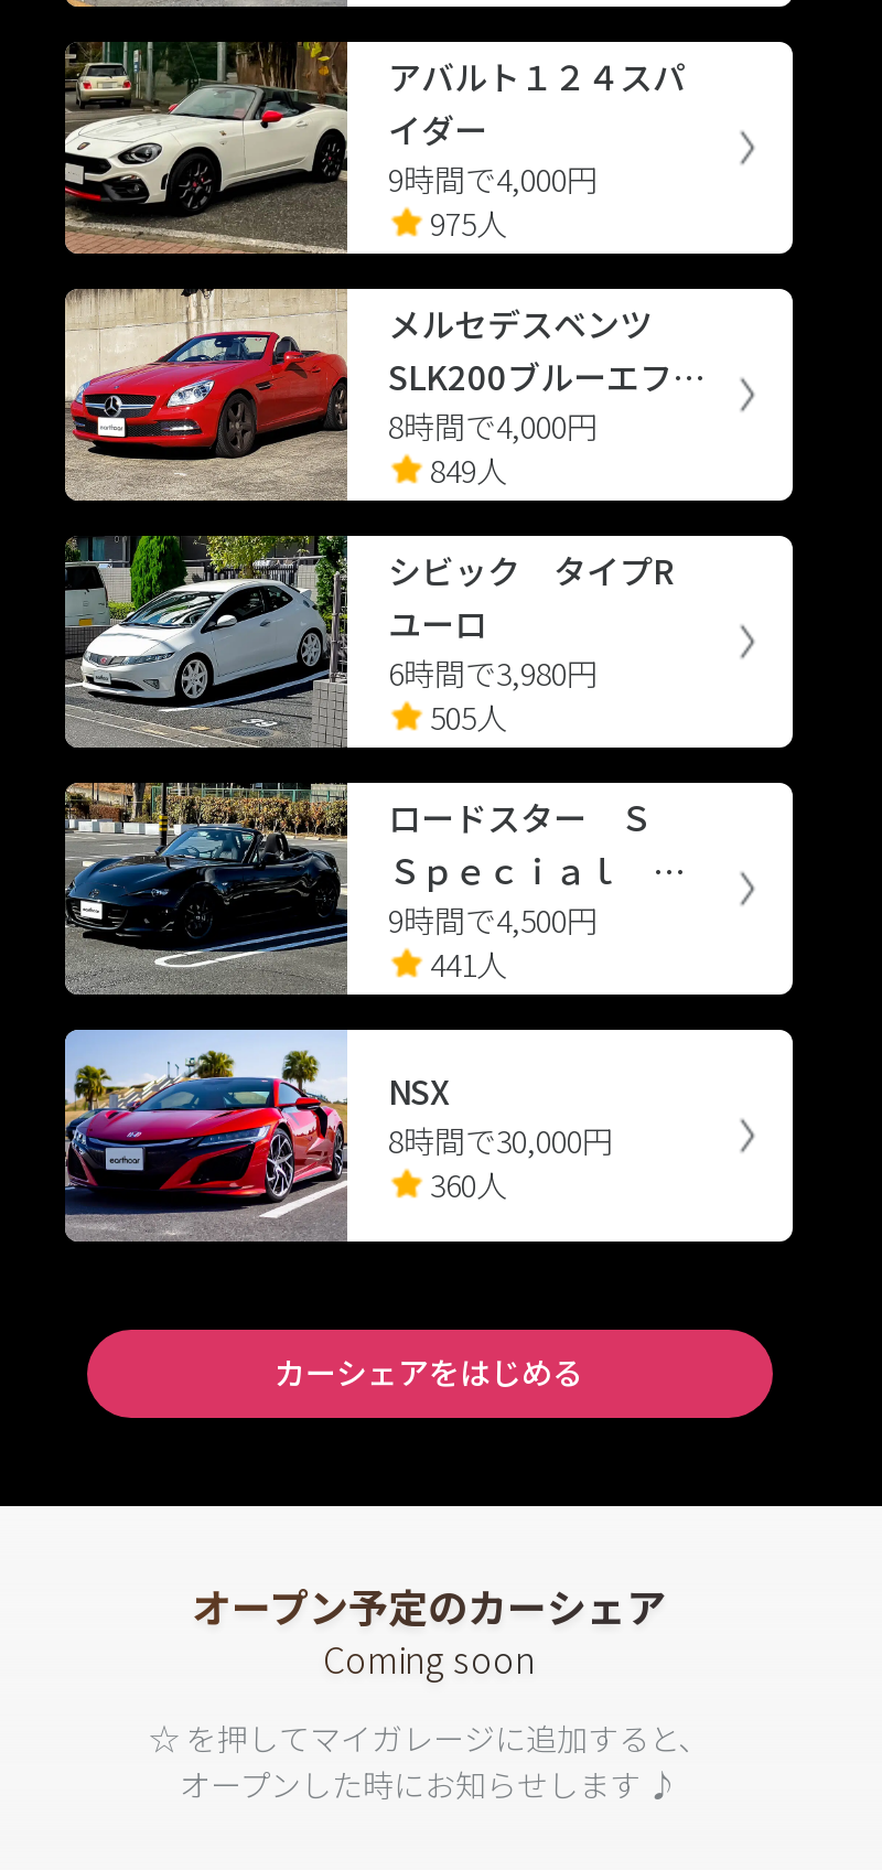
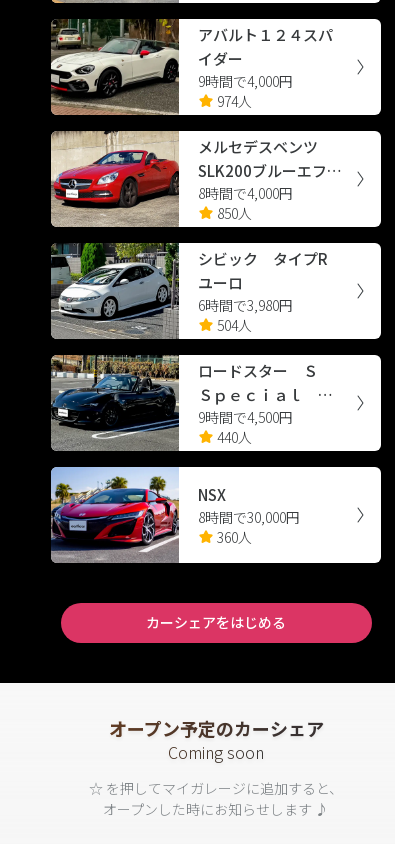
- 975人
+ 974人

- 849人
+ 850人

- 505人
+ 504人

- 441人
+ 440人
